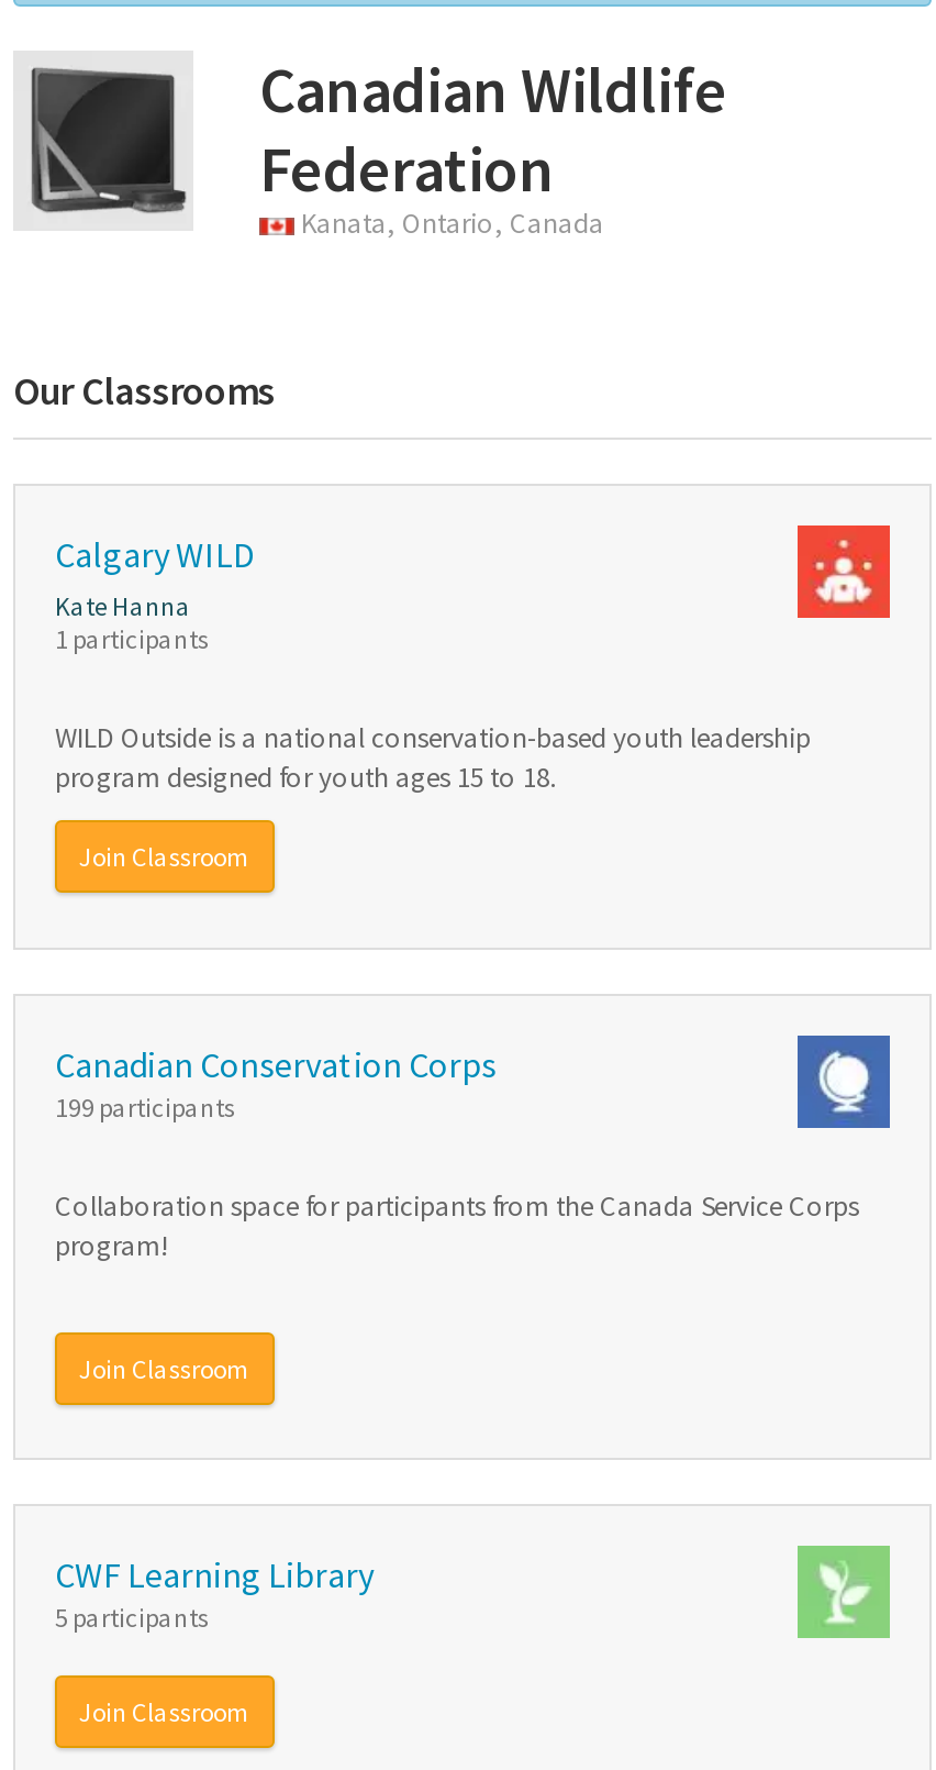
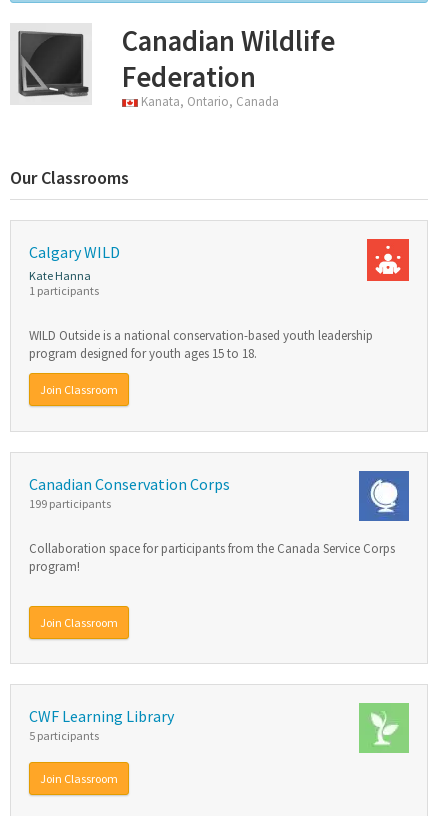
- [image]
+ [image]

- [image]
+ [image]
